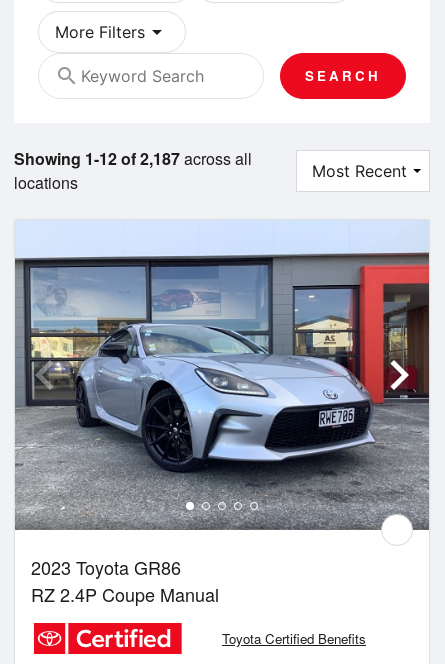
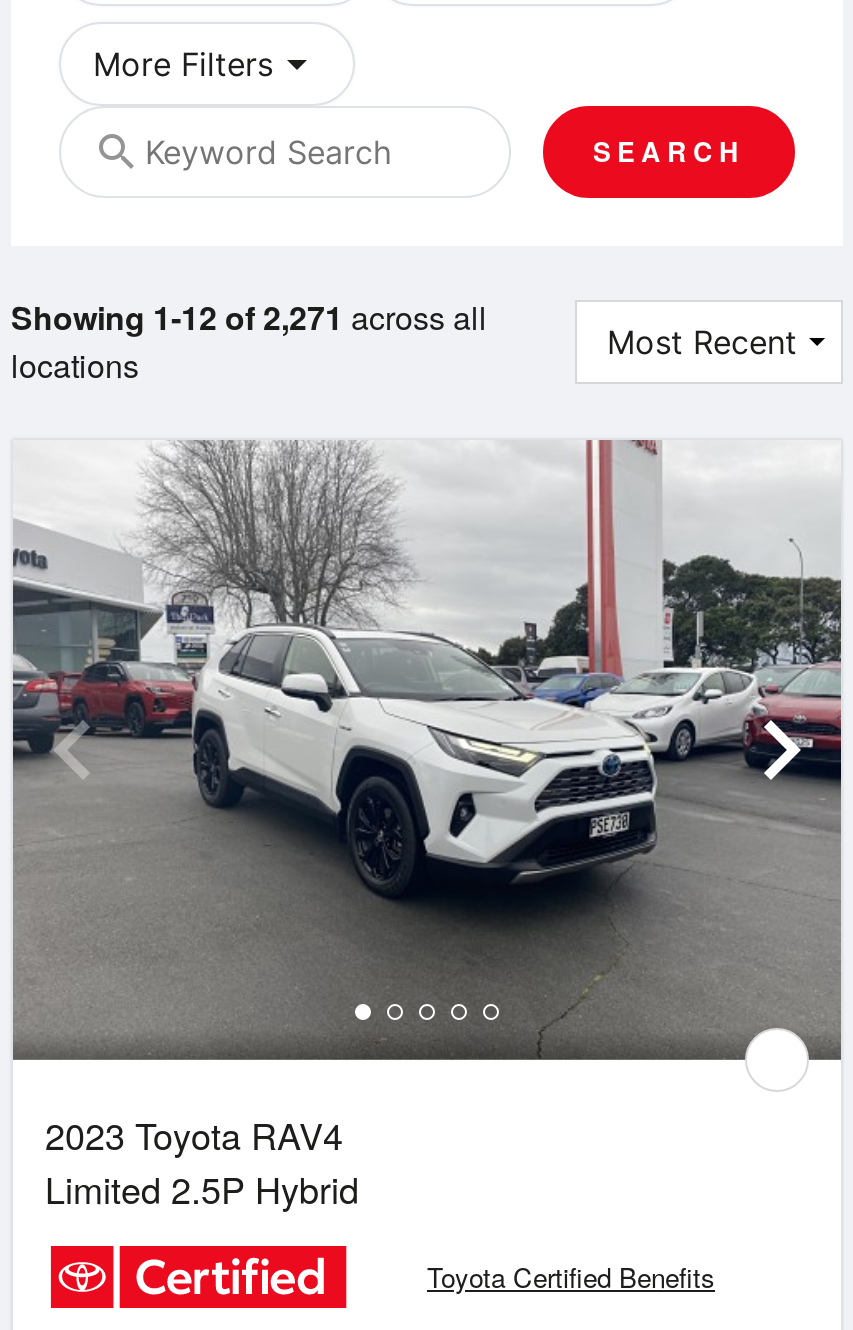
- Showing 1-12 of 2,187 across all
+ Showing 1-12 of 2,271 across all

- [image]
- 2023 Toyota GR86
- RZ 2.4P Coupe Manual
+ [image]
+ 2023 Toyota RAV4
+ Limited 2.5P Hybrid
